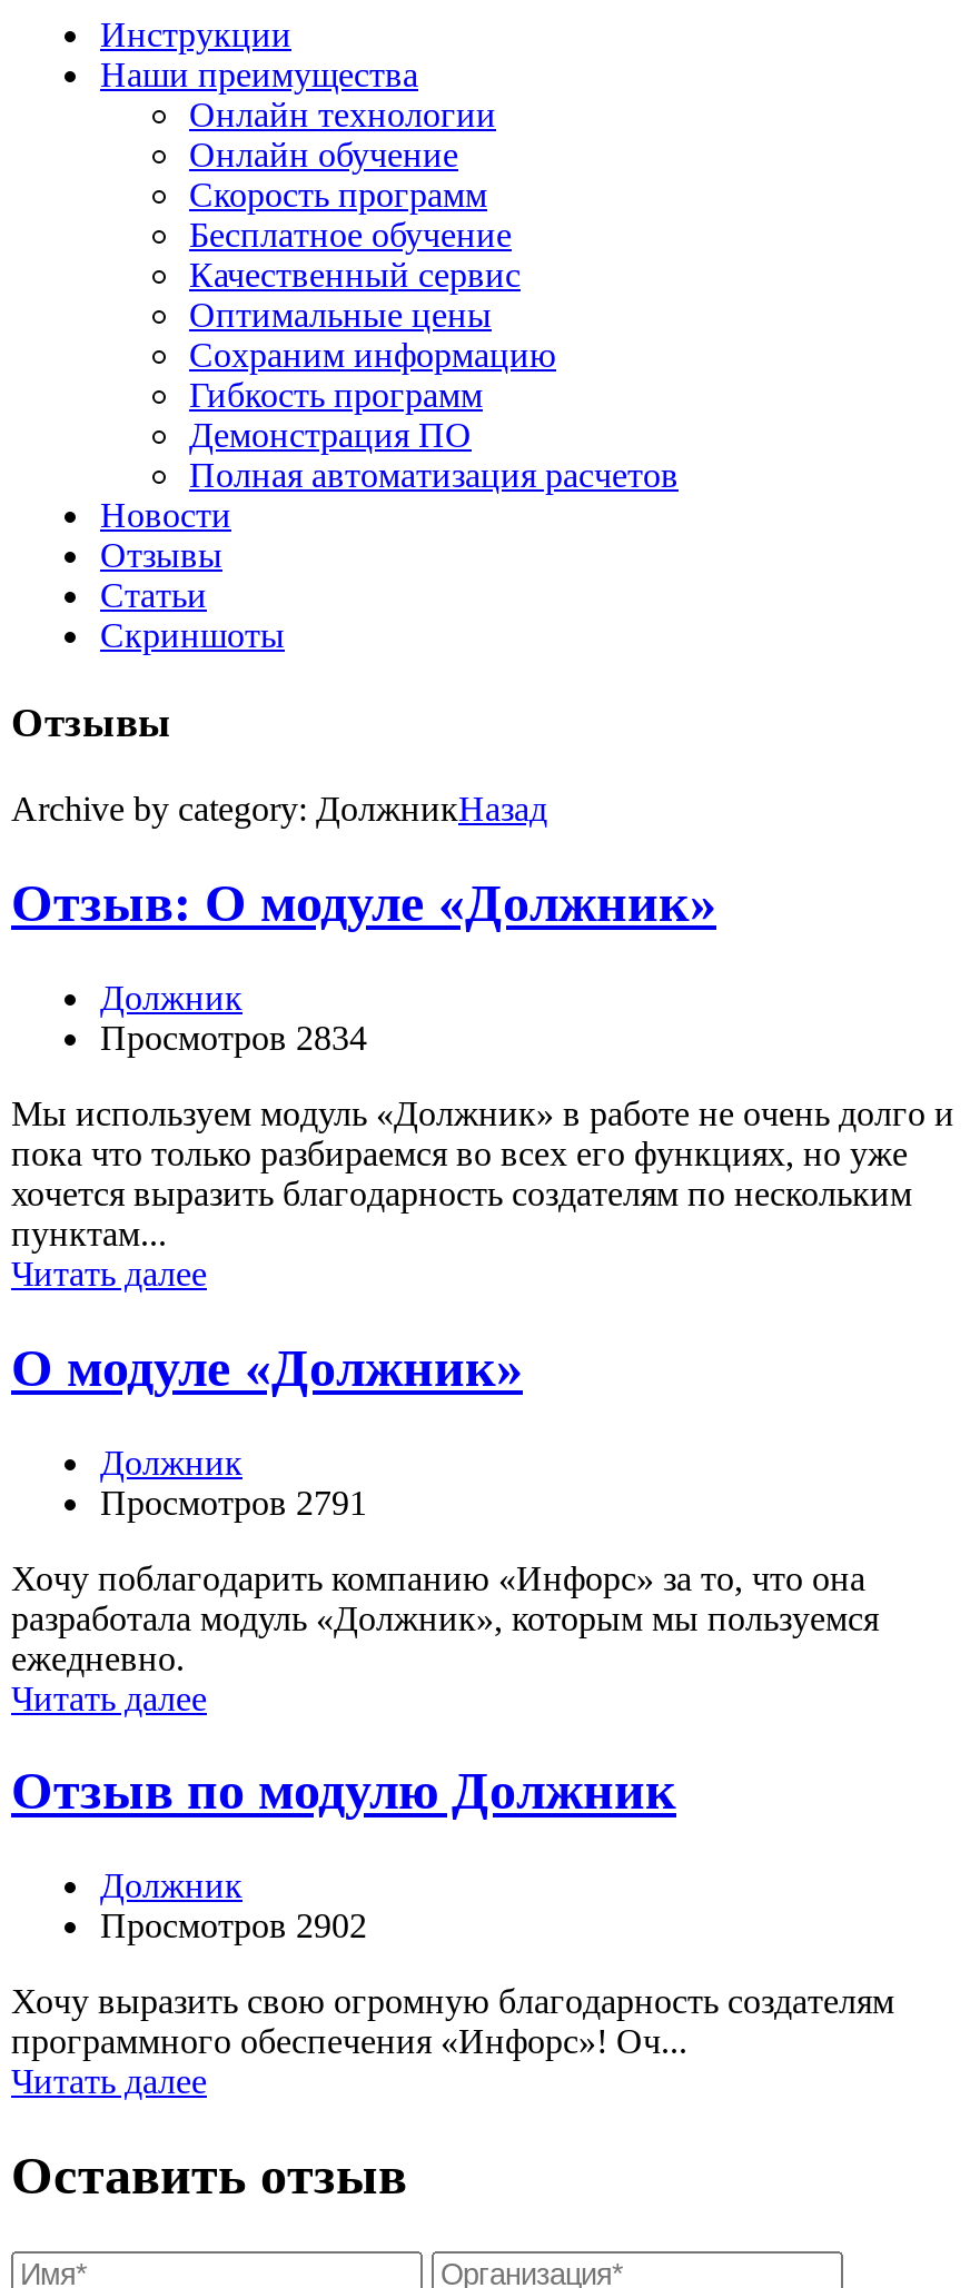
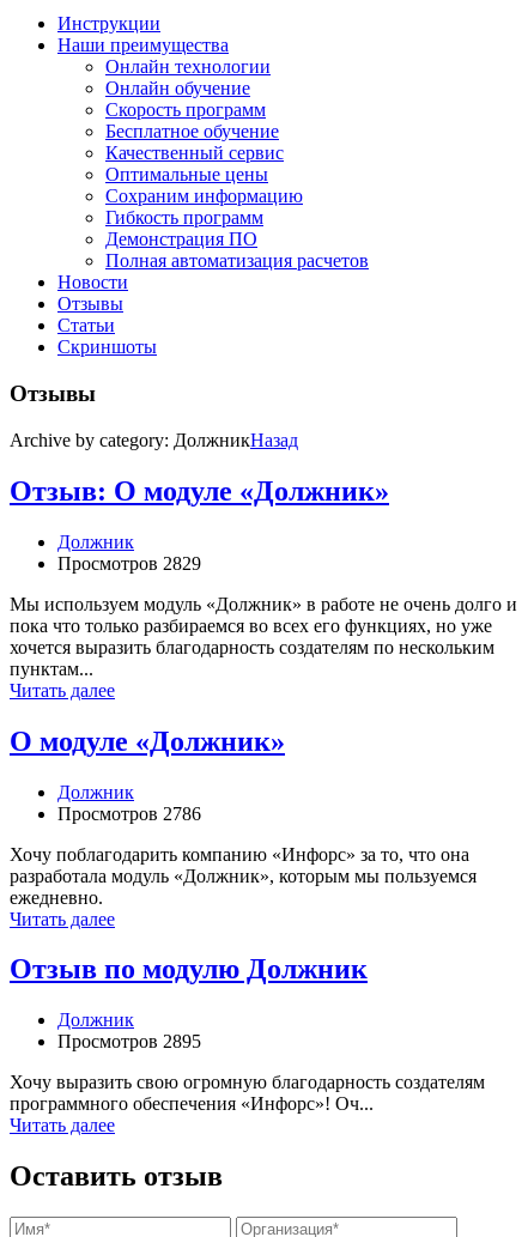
- Просмотров 2834
+ Просмотров 2829

- Просмотров 2791
+ Просмотров 2786

- Просмотров 2902
+ Просмотров 2895
